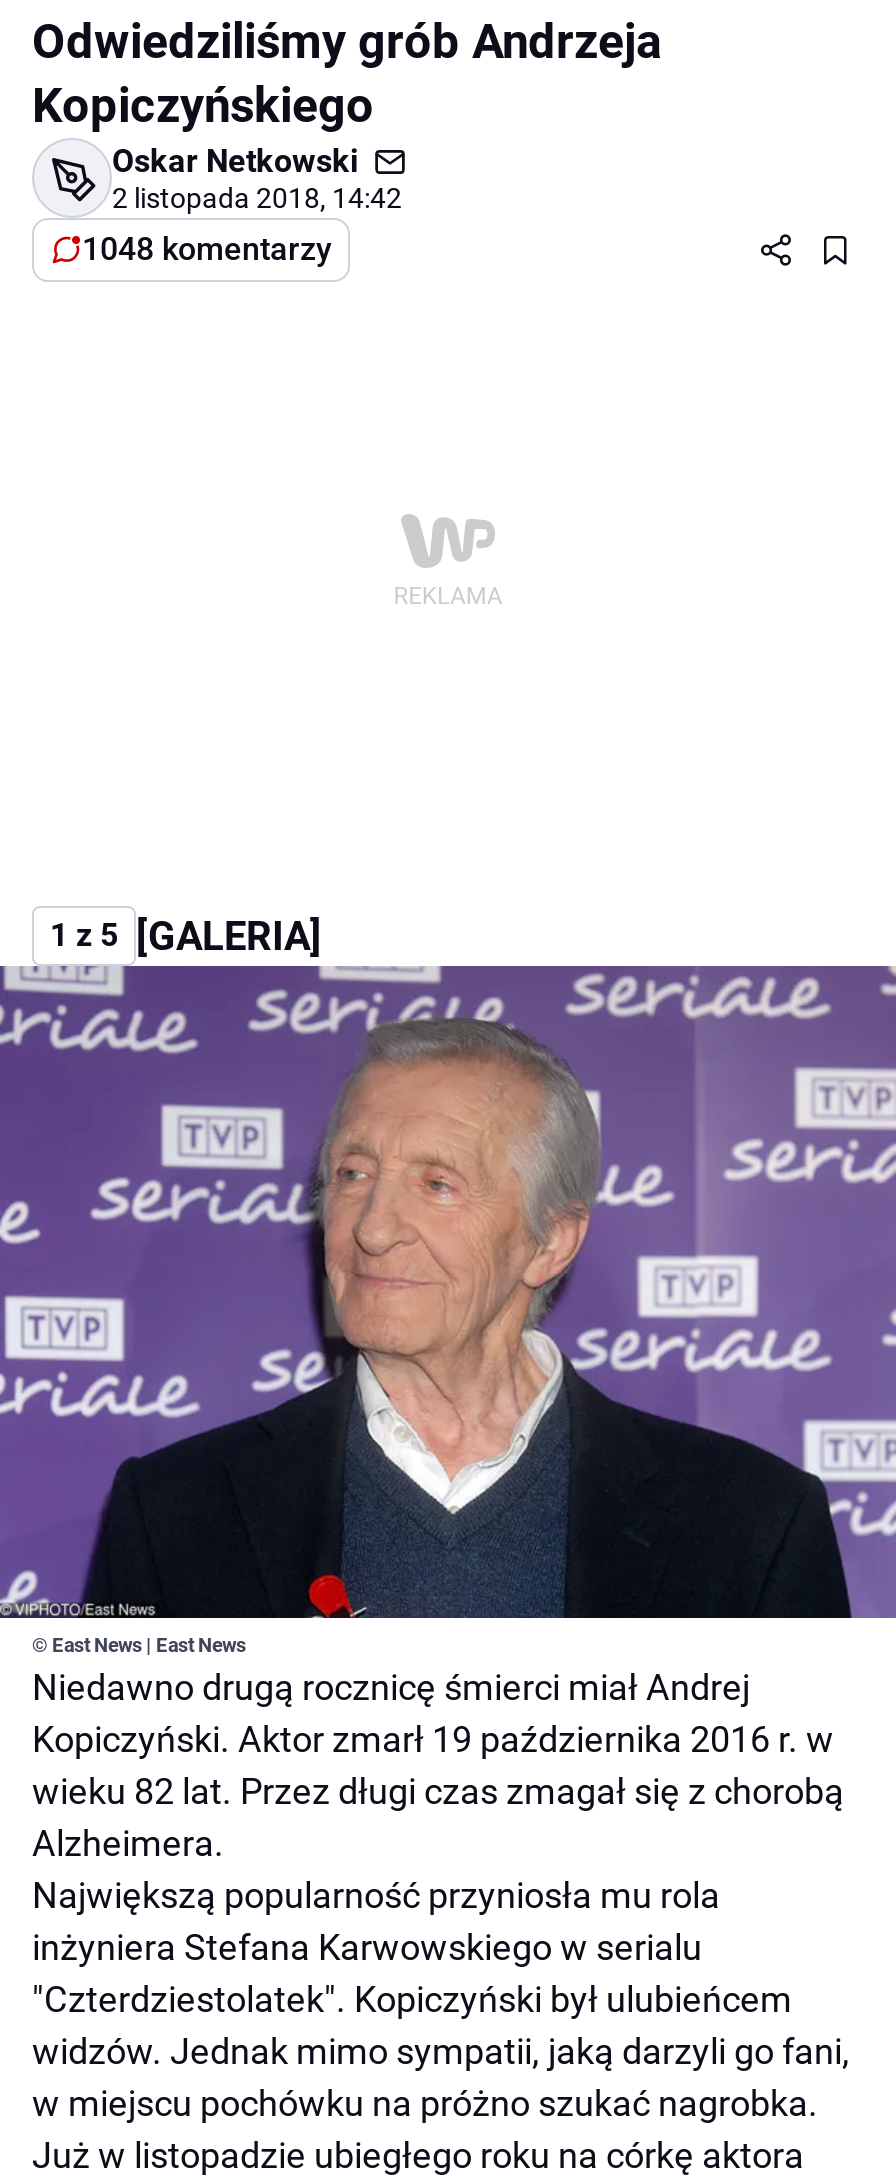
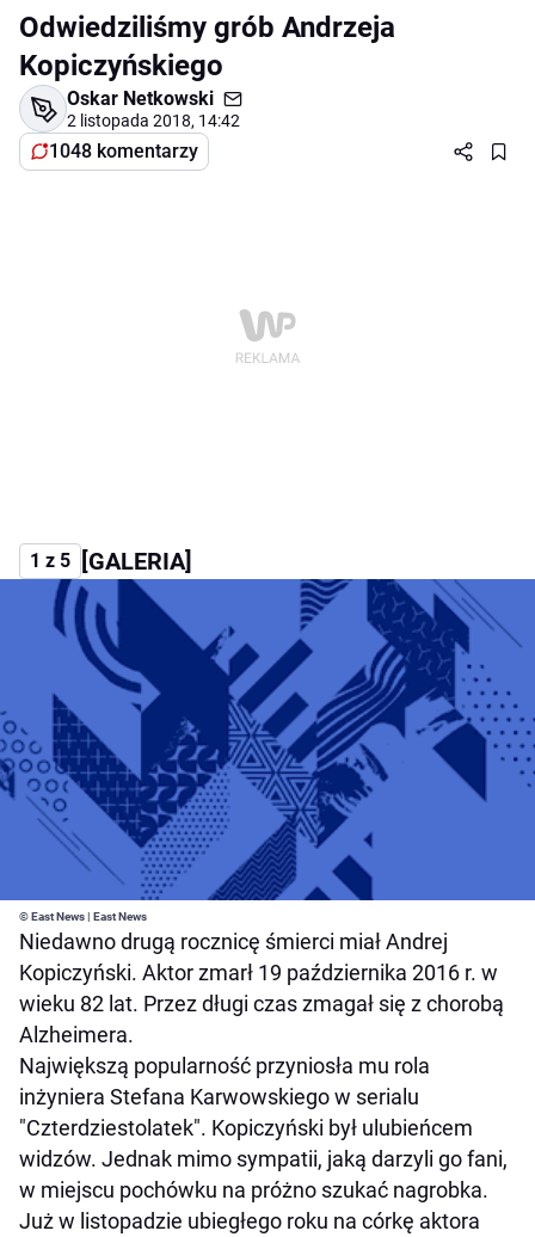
- [image]
+ [image]
